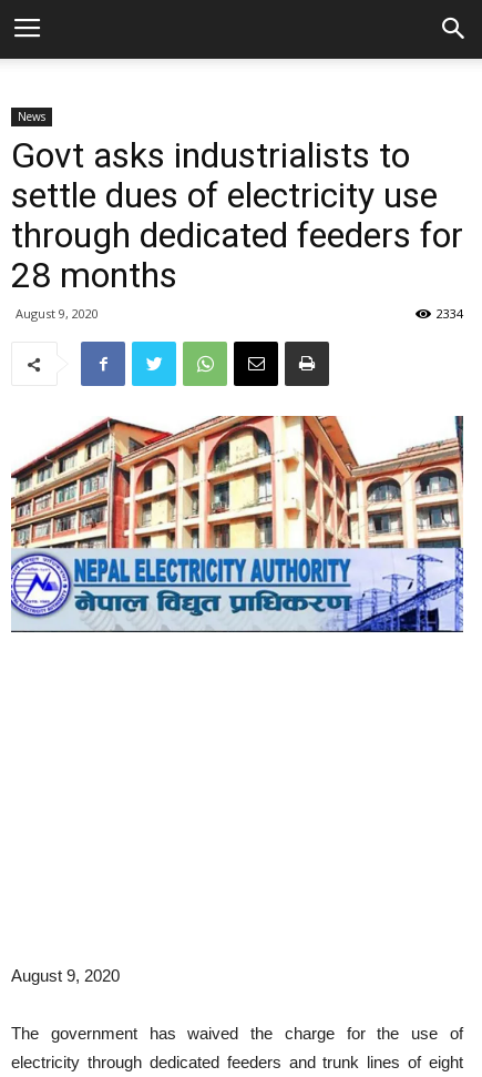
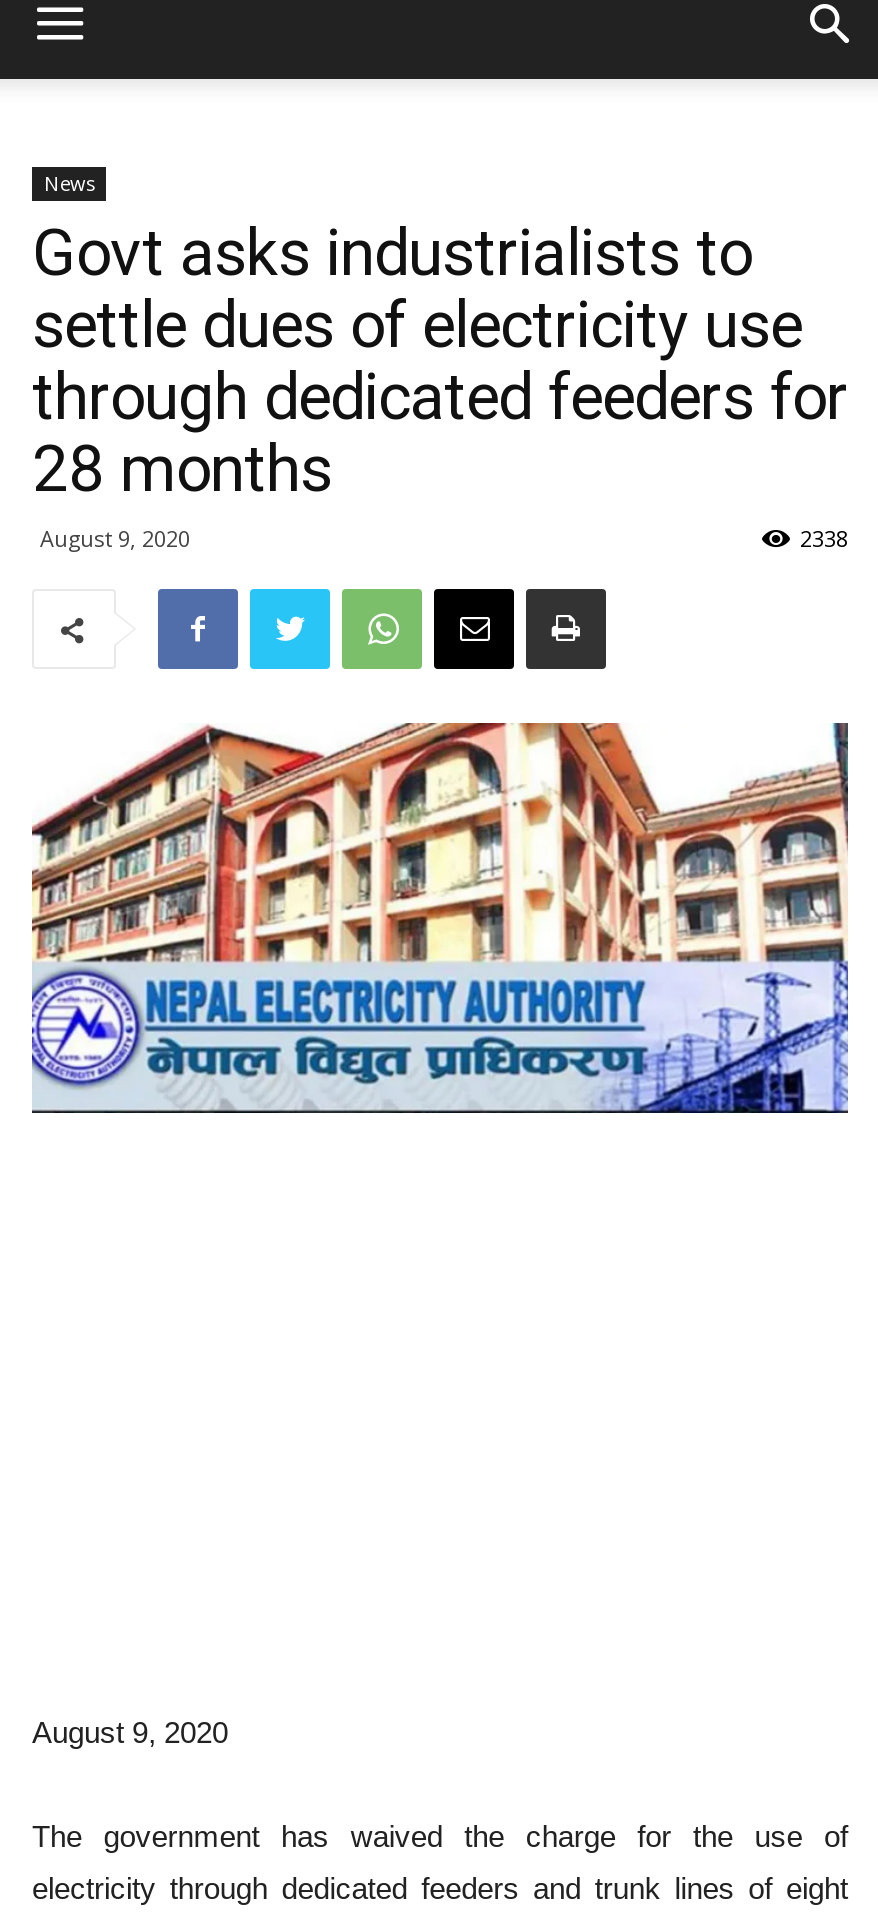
- 2334
+ 2338
